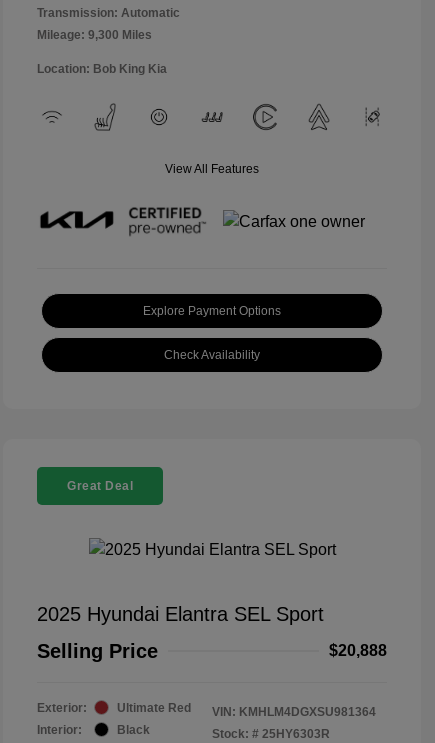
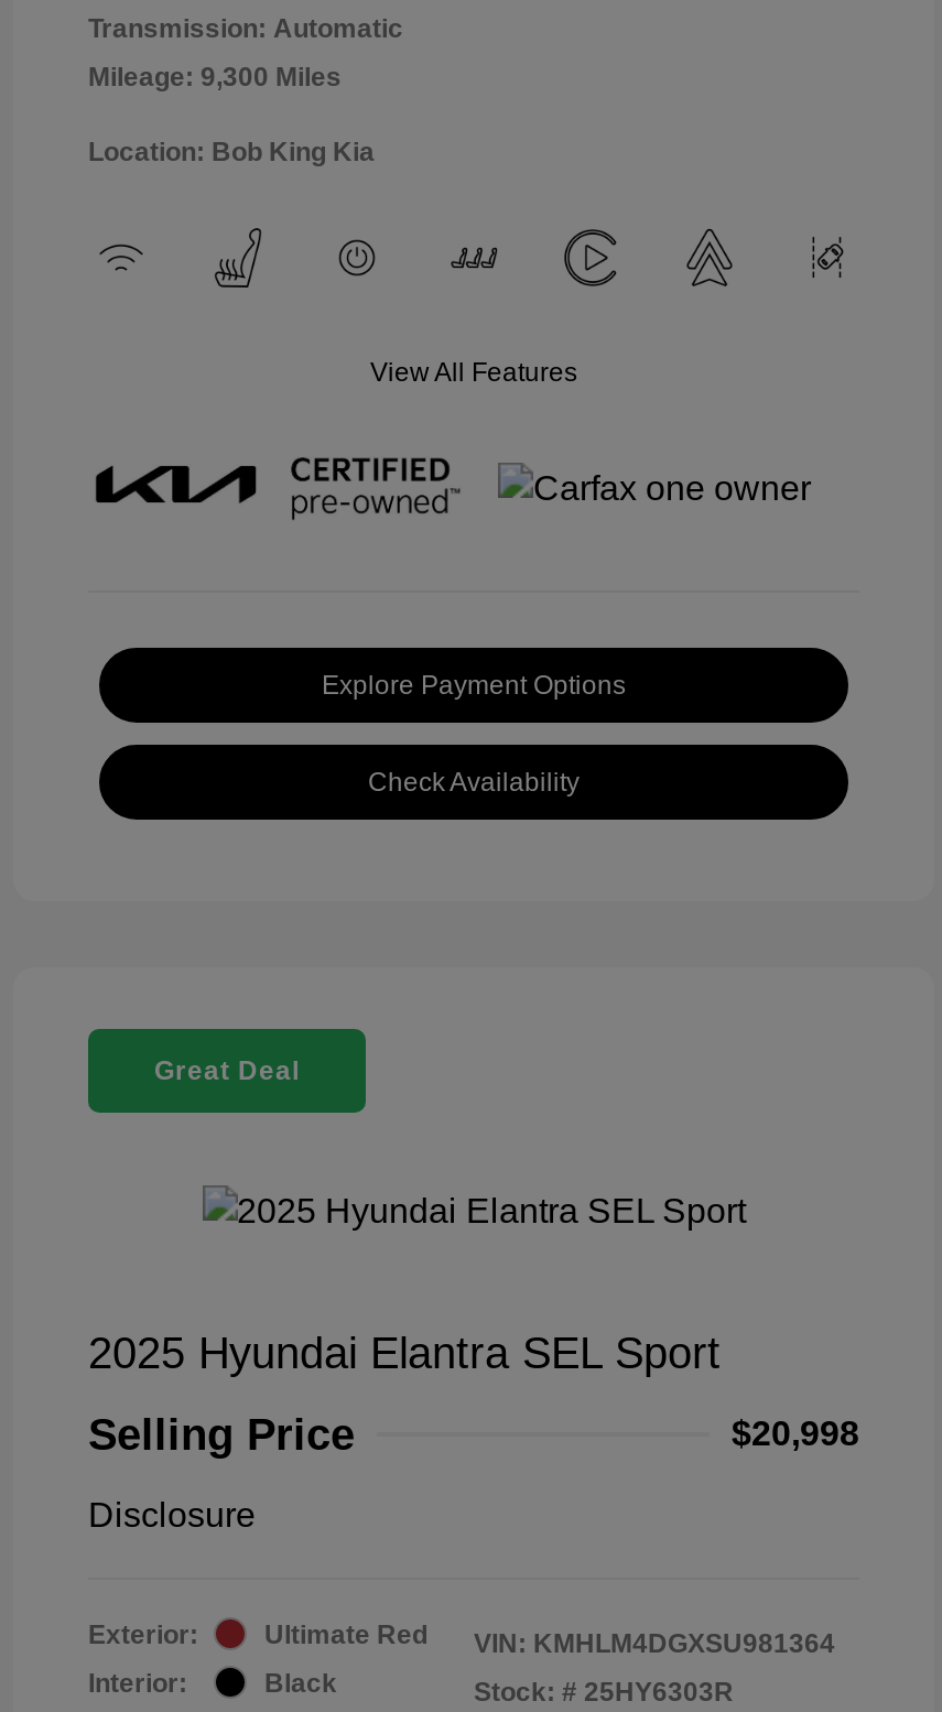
- $20,888
+ $20,998
+ Disclosure
